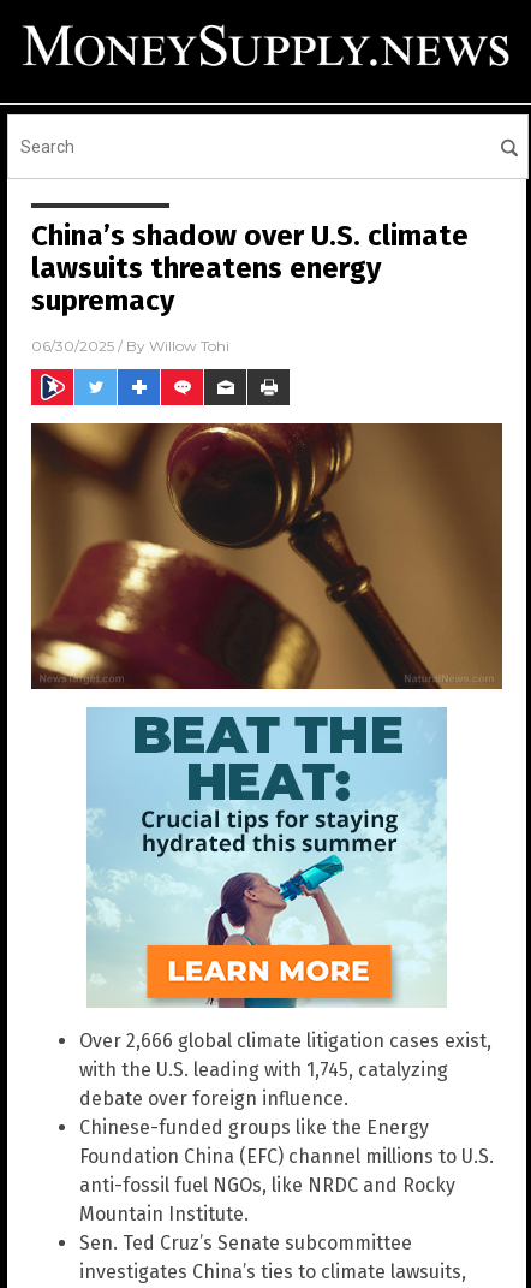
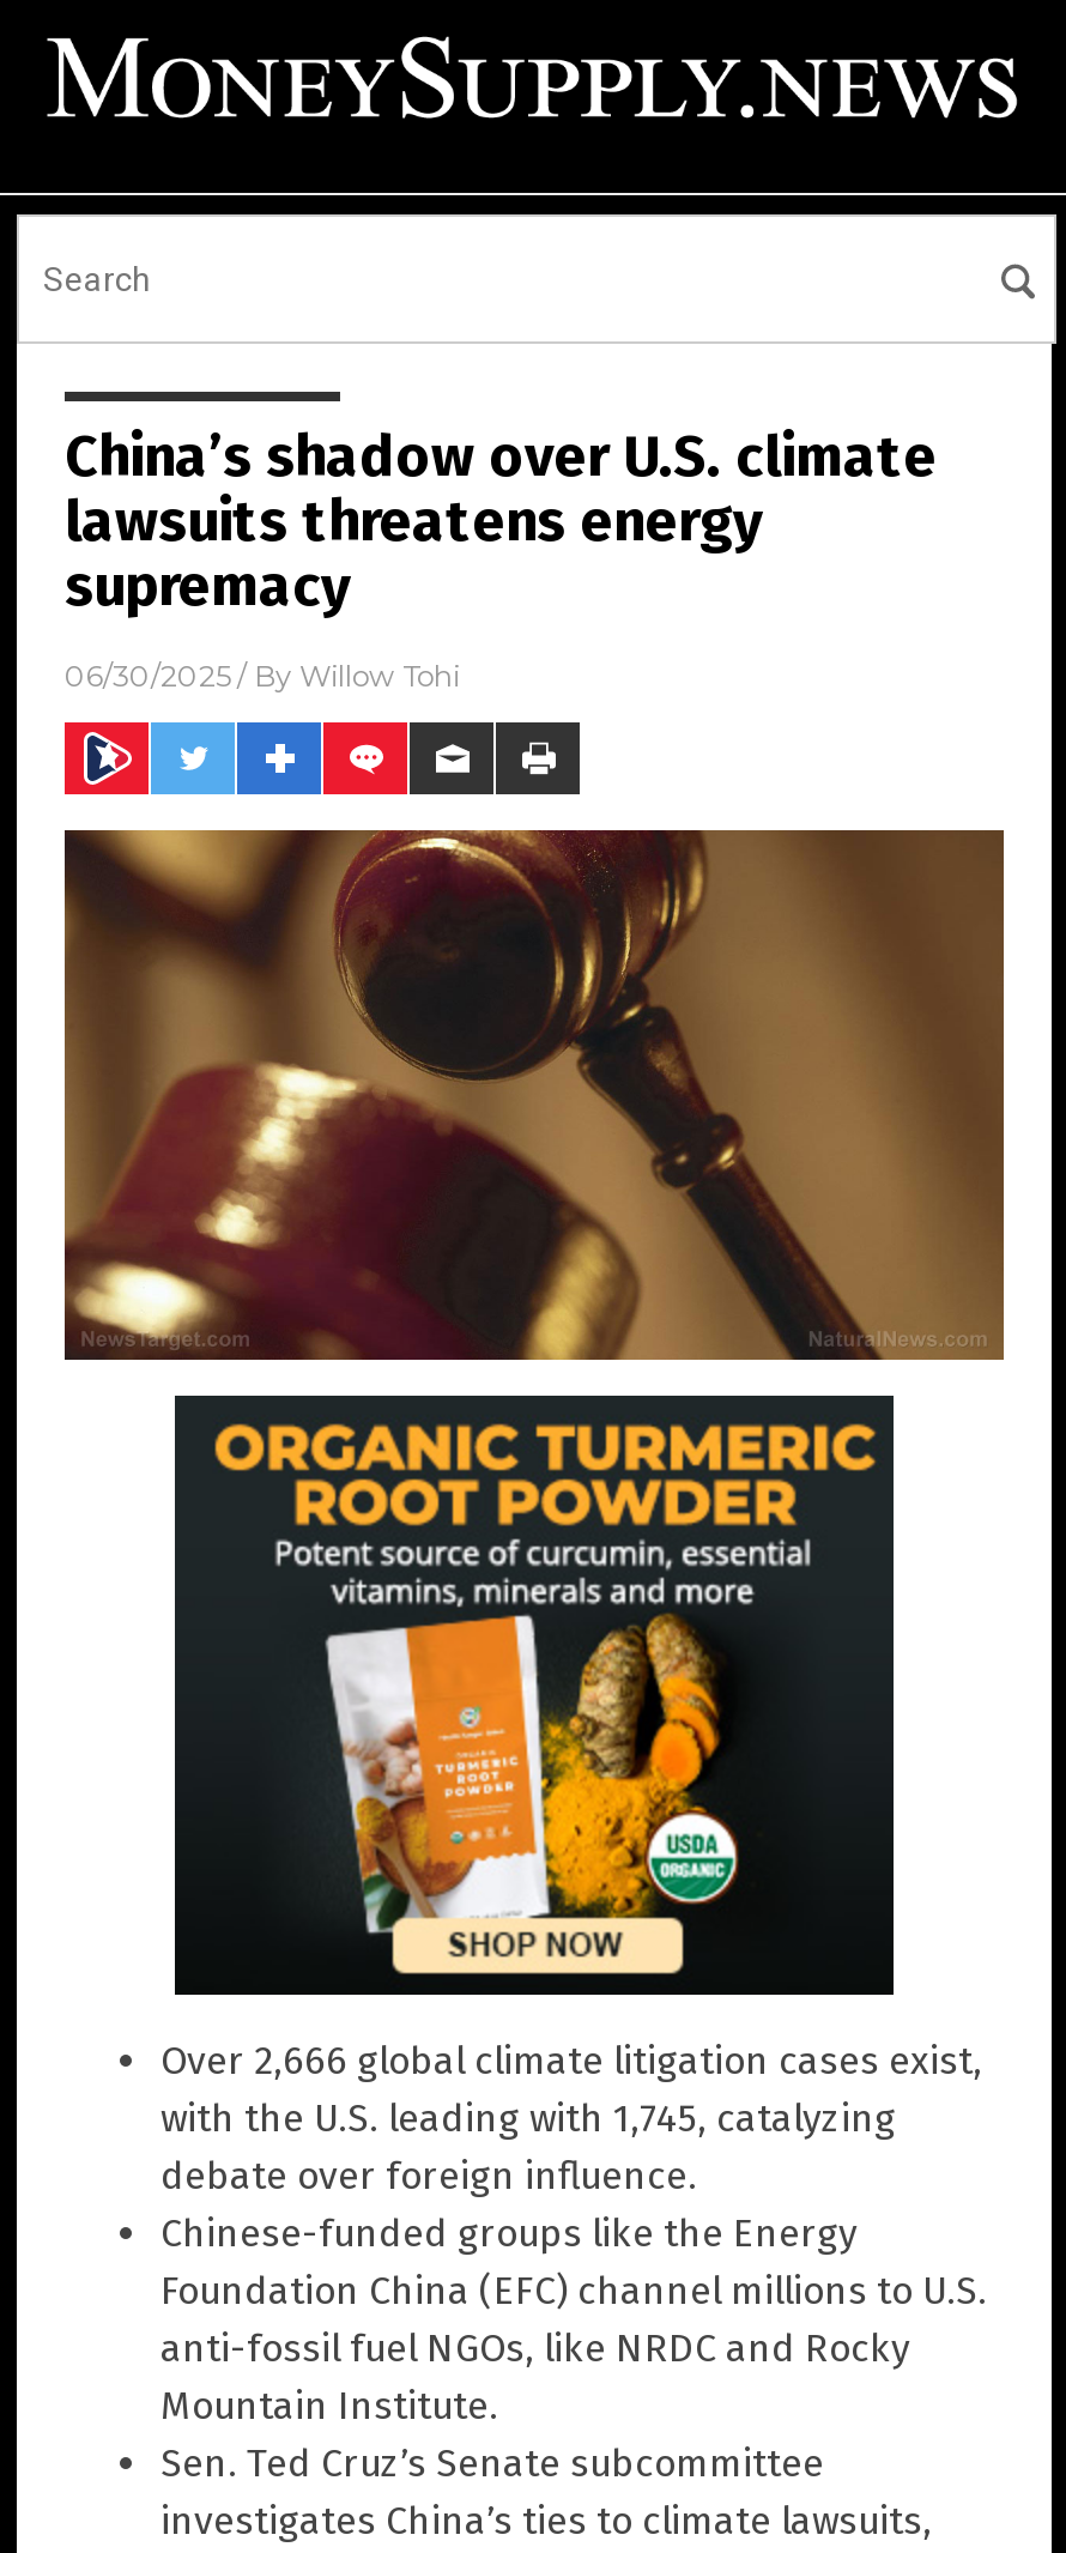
- [image]
+ [image]
